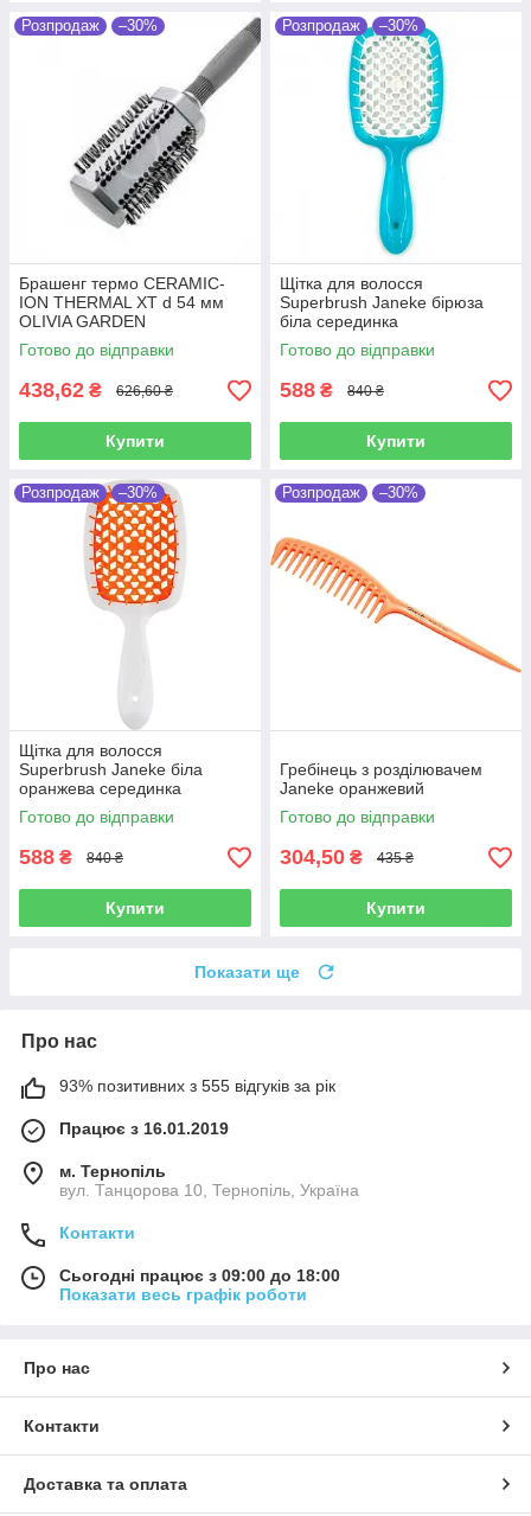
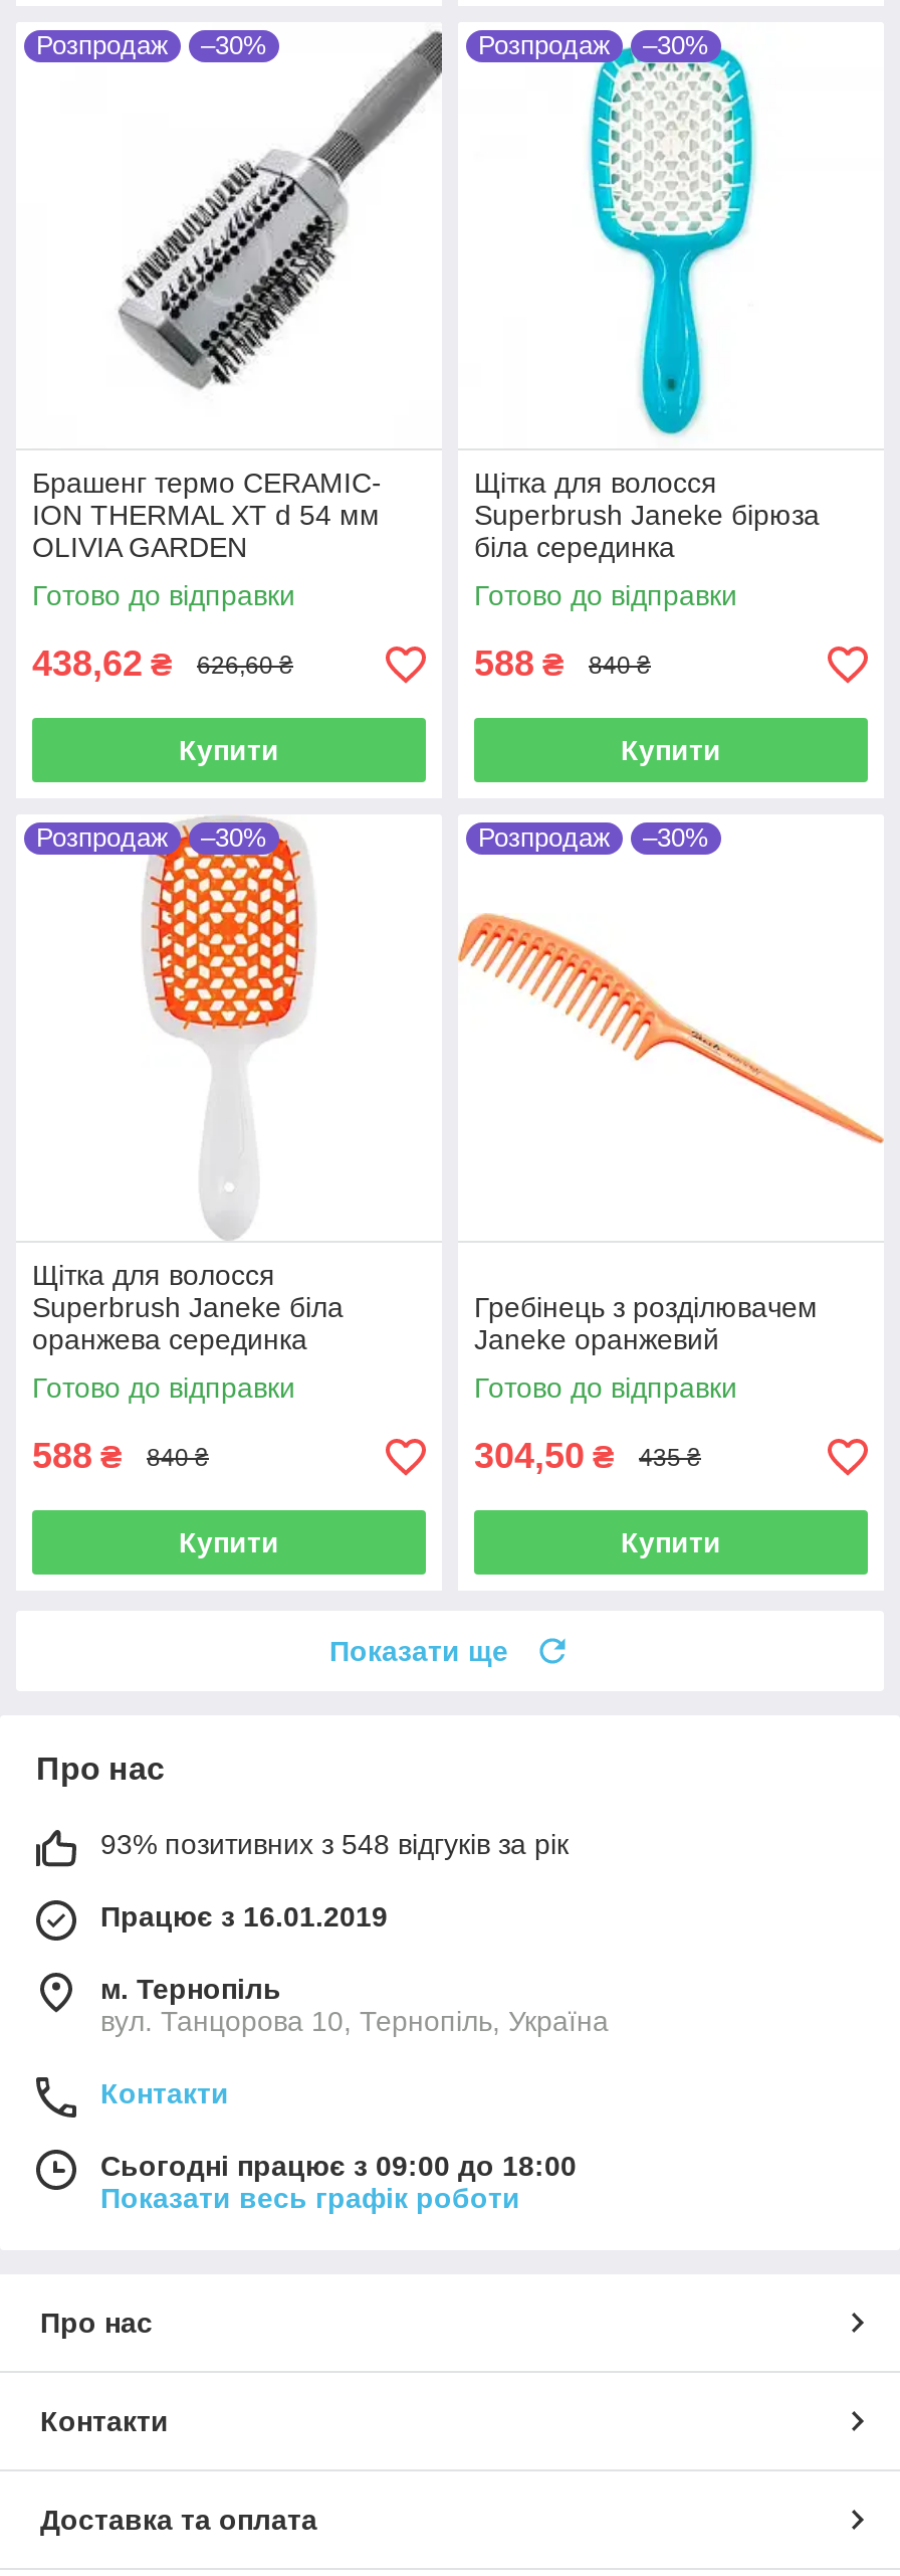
- 93% позитивних з 555 відгуків за рік
+ 93% позитивних з 548 відгуків за рік
